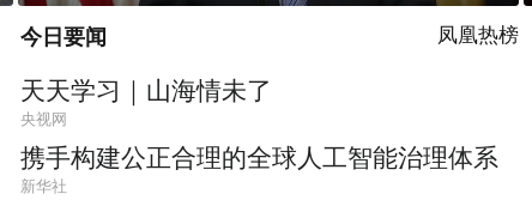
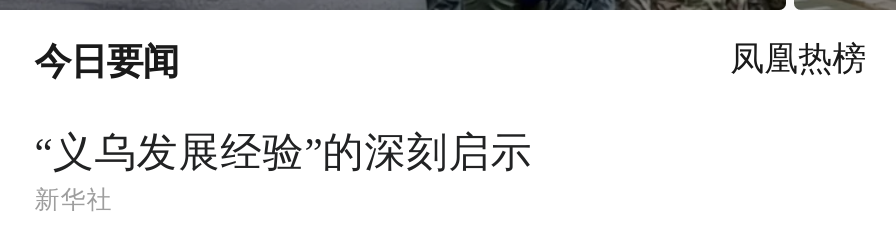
- 天天学习｜山海情未了
- 央视网
- 携手构建公正合理的全球人工智能治理体系
+ “义乌发展经验”的深刻启示
